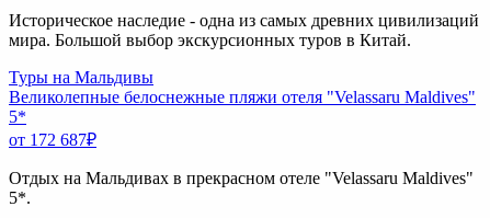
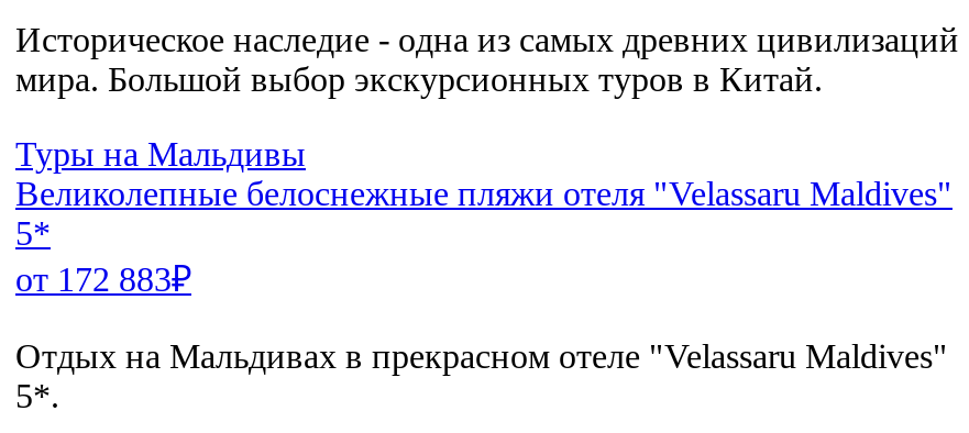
- от 172 687₽
+ от 172 883₽
